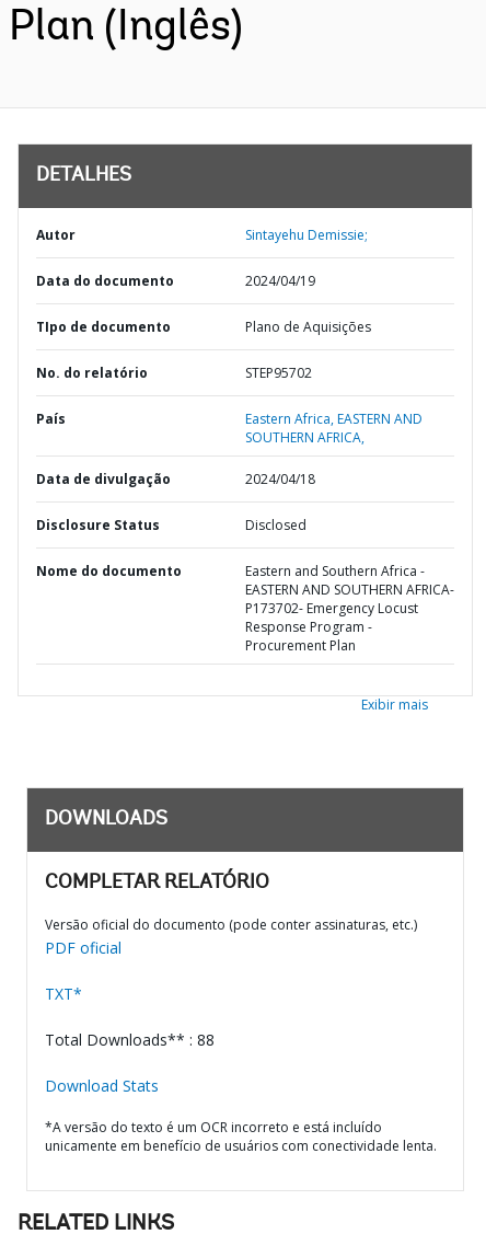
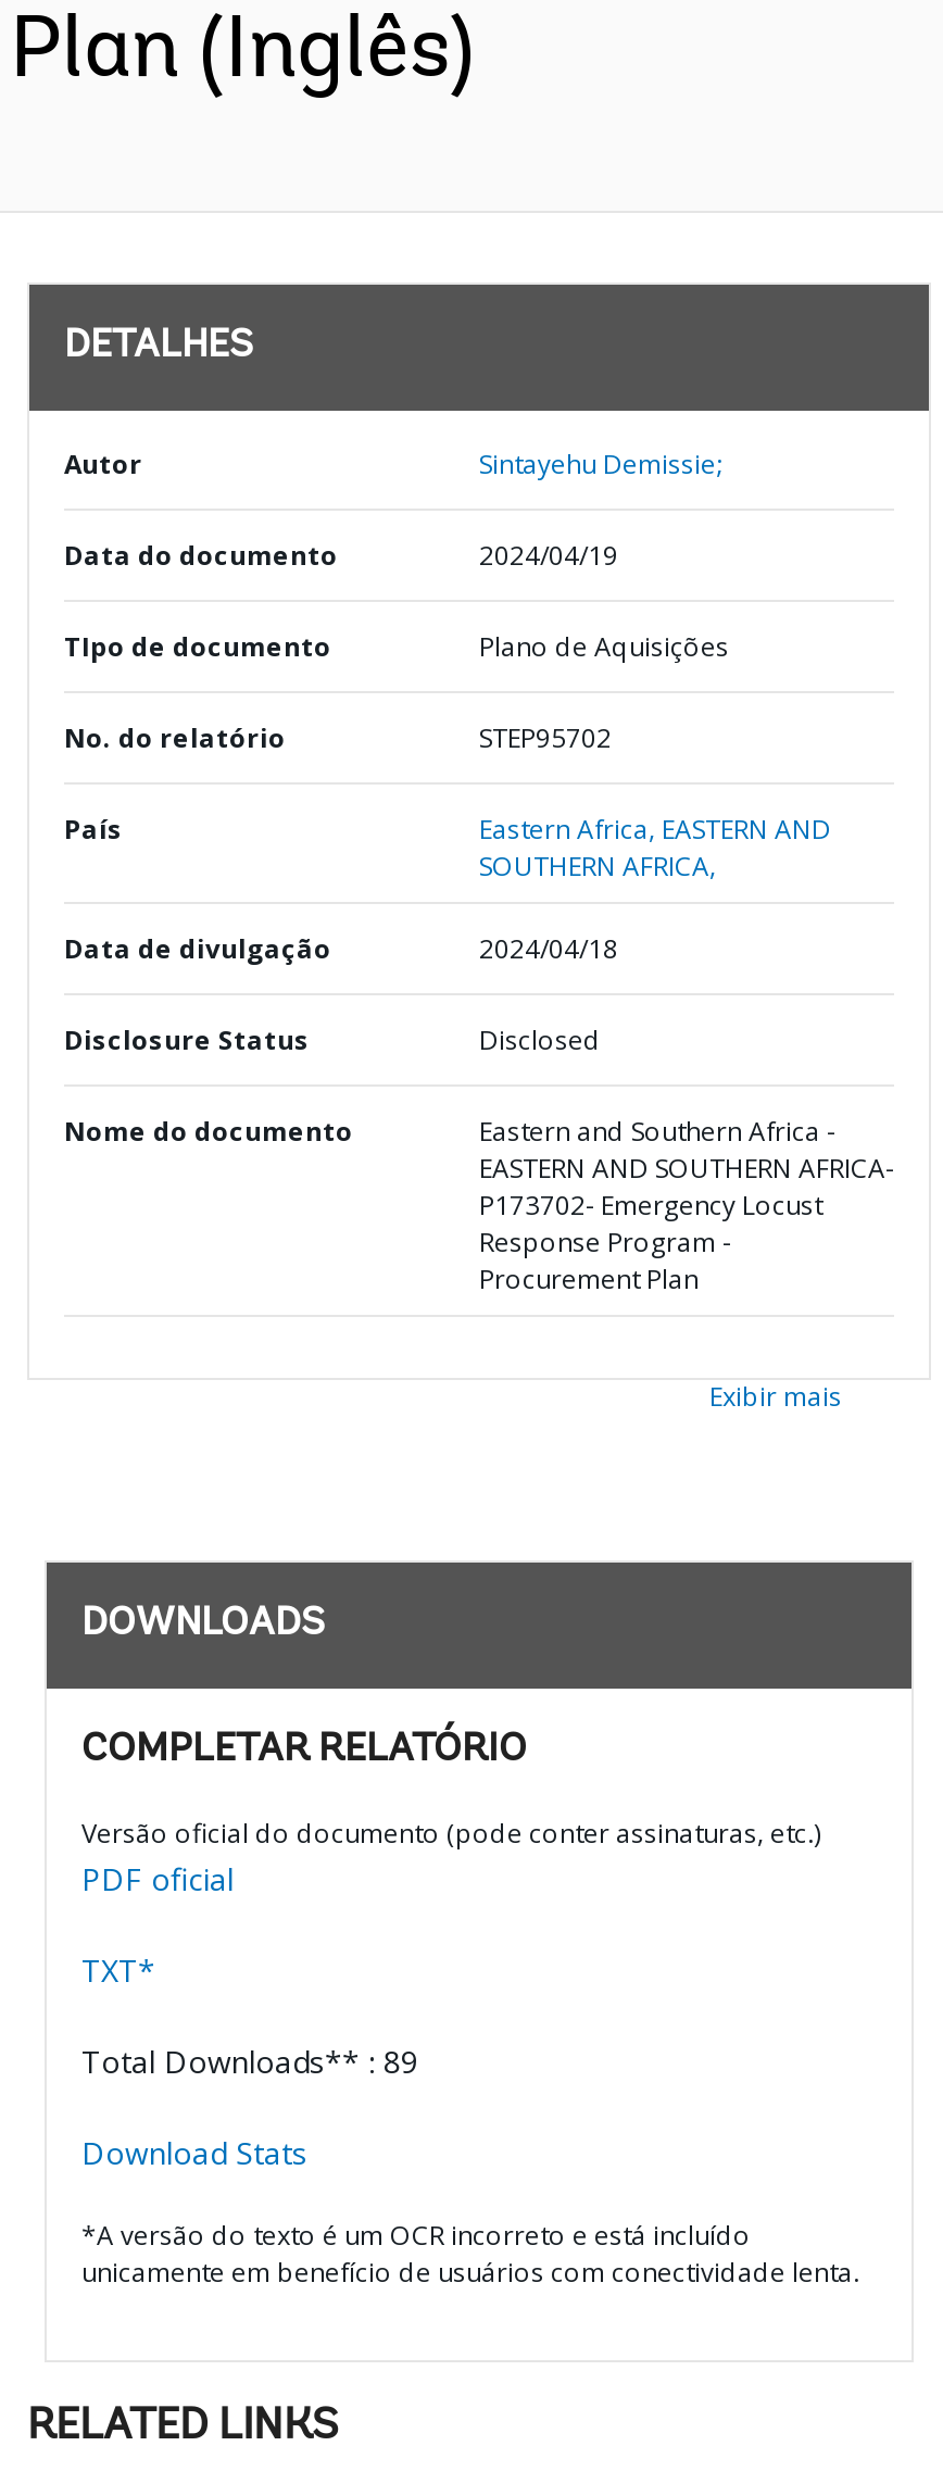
- Total Downloads** : 88
+ Total Downloads** : 89
